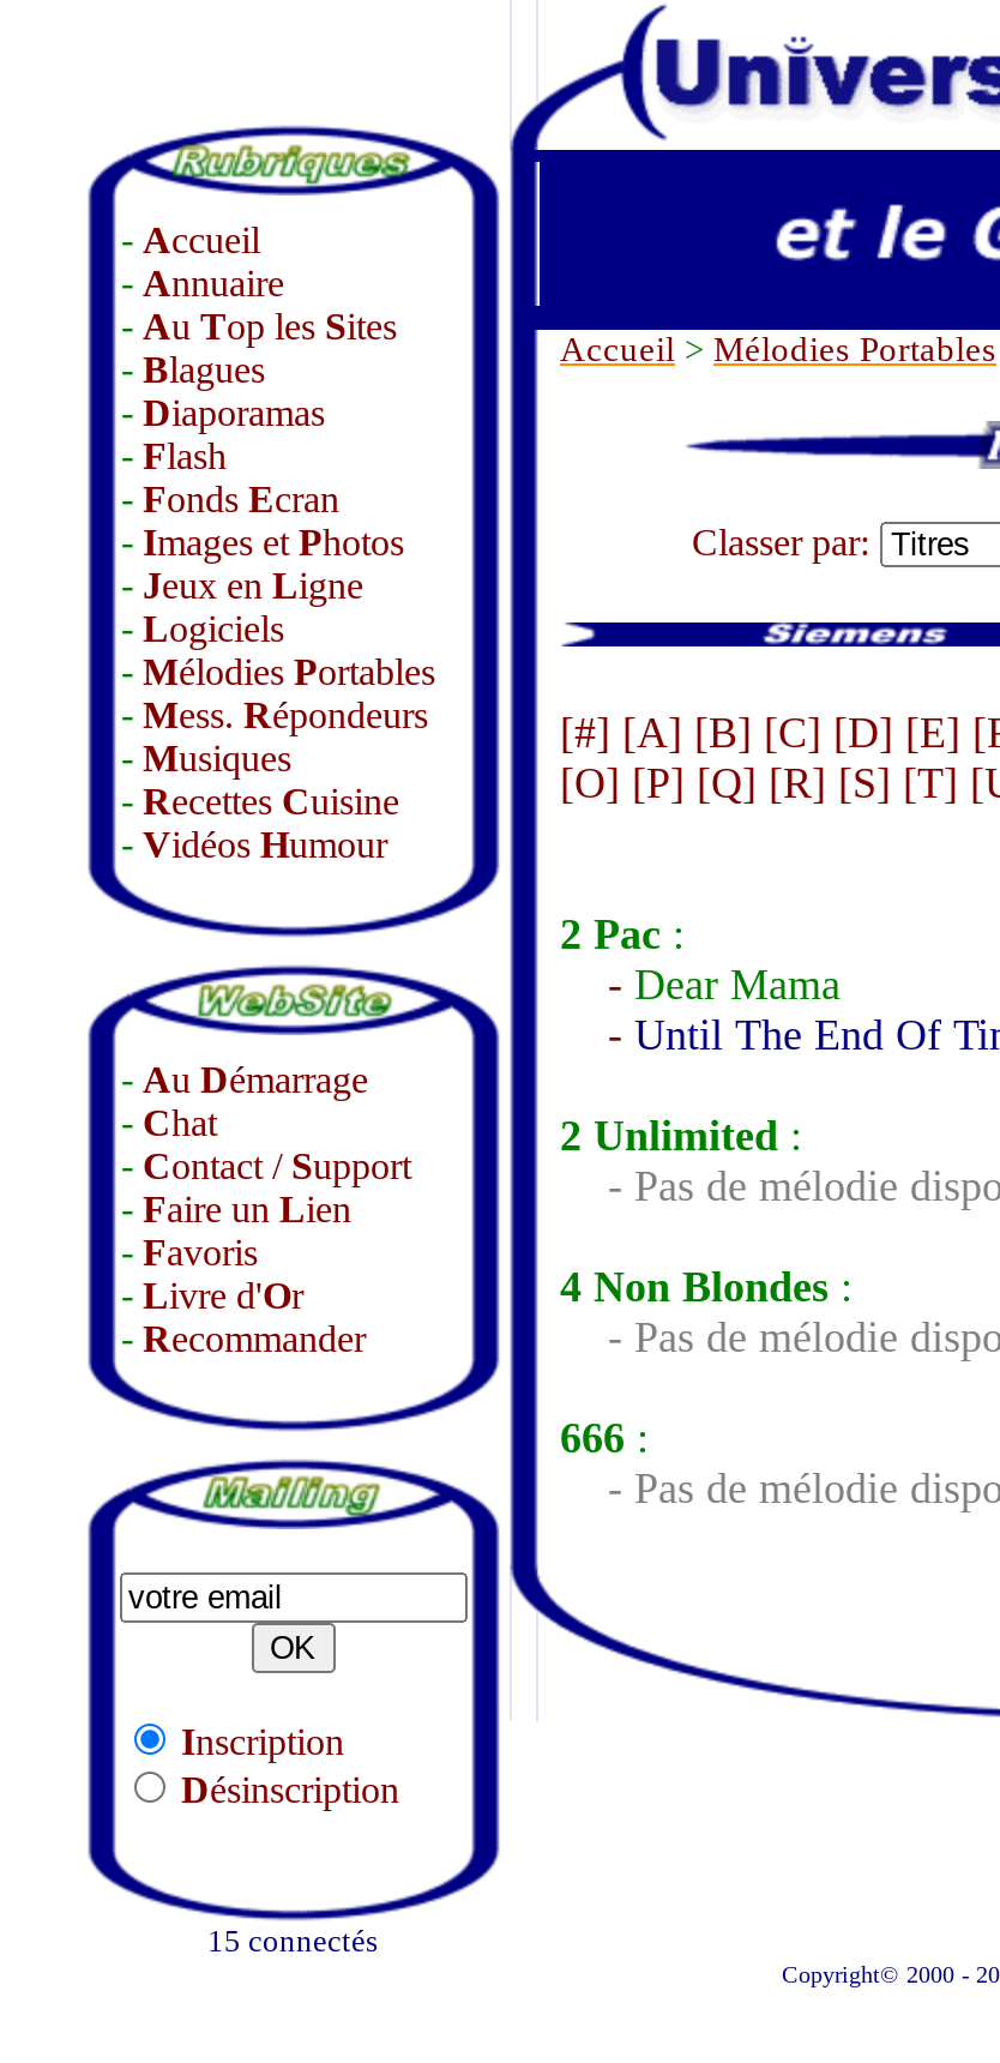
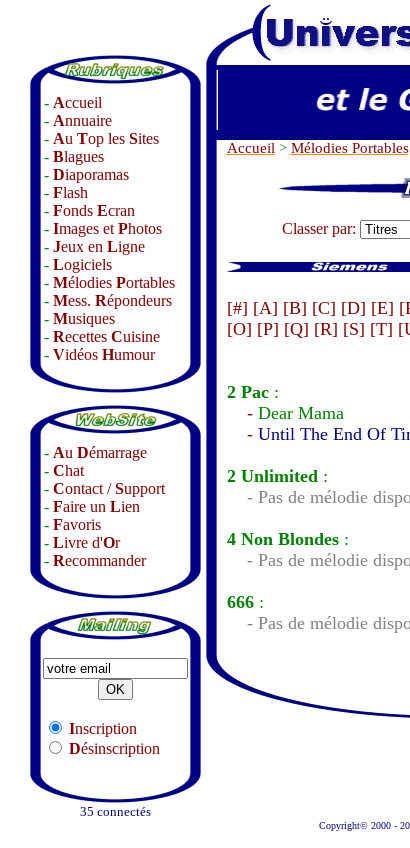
- 15 connectés
+ 35 connectés
